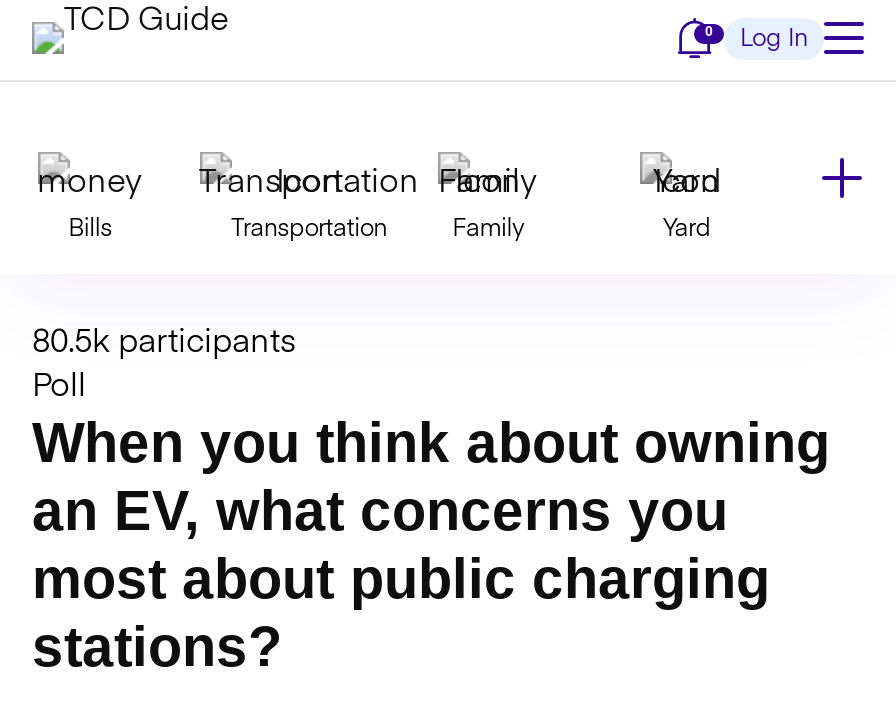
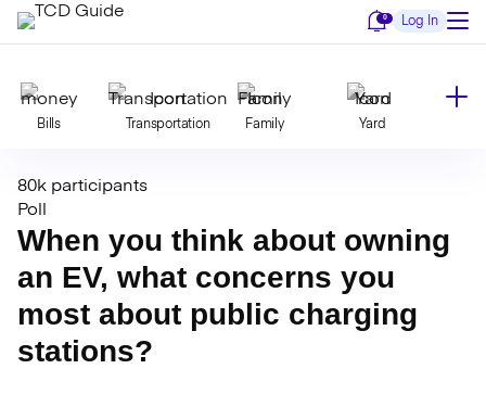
- 80.5k participants
+ 80k participants
